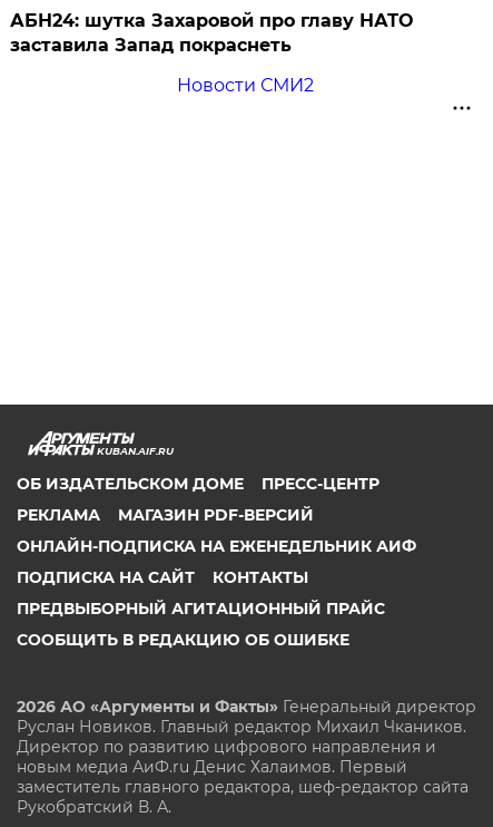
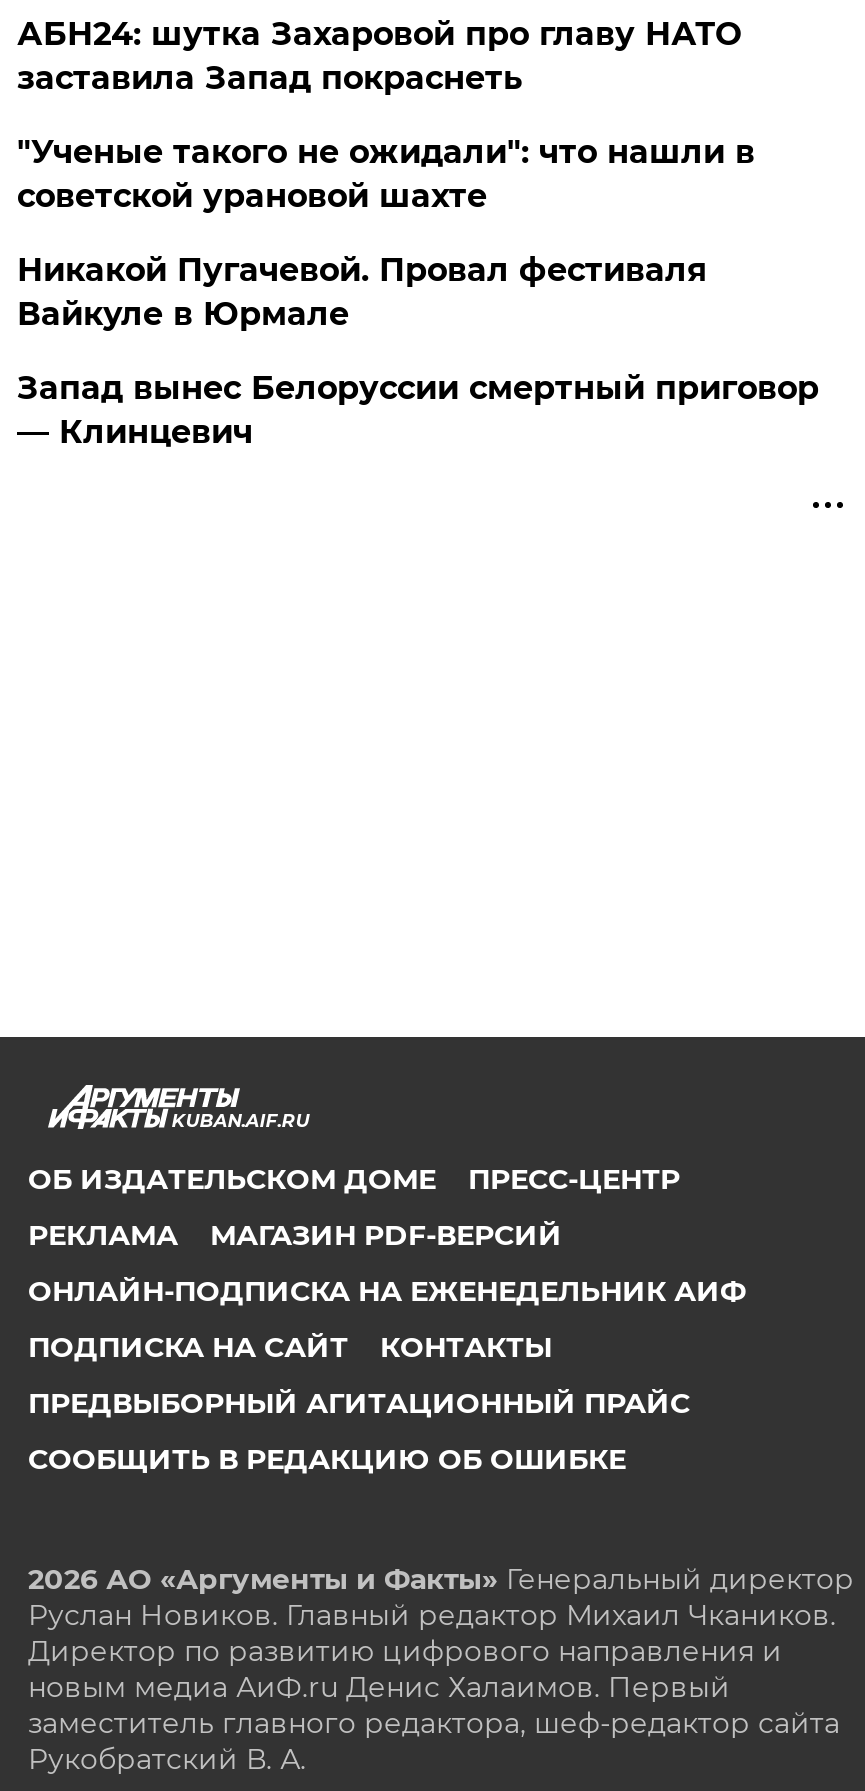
- Новости СМИ2
+ "Ученые такого не ожидали": что нашли в
+ советской урановой шахте
+ Никакой Пугачевой. Провал фестиваля
+ Вайкуле в Юрмале
+ Запад вынес Белоруссии смертный приговор
+ — Клинцевич
